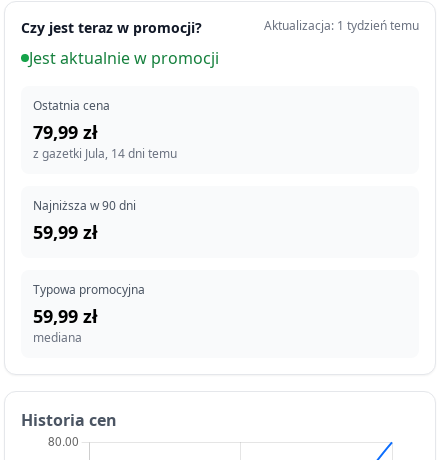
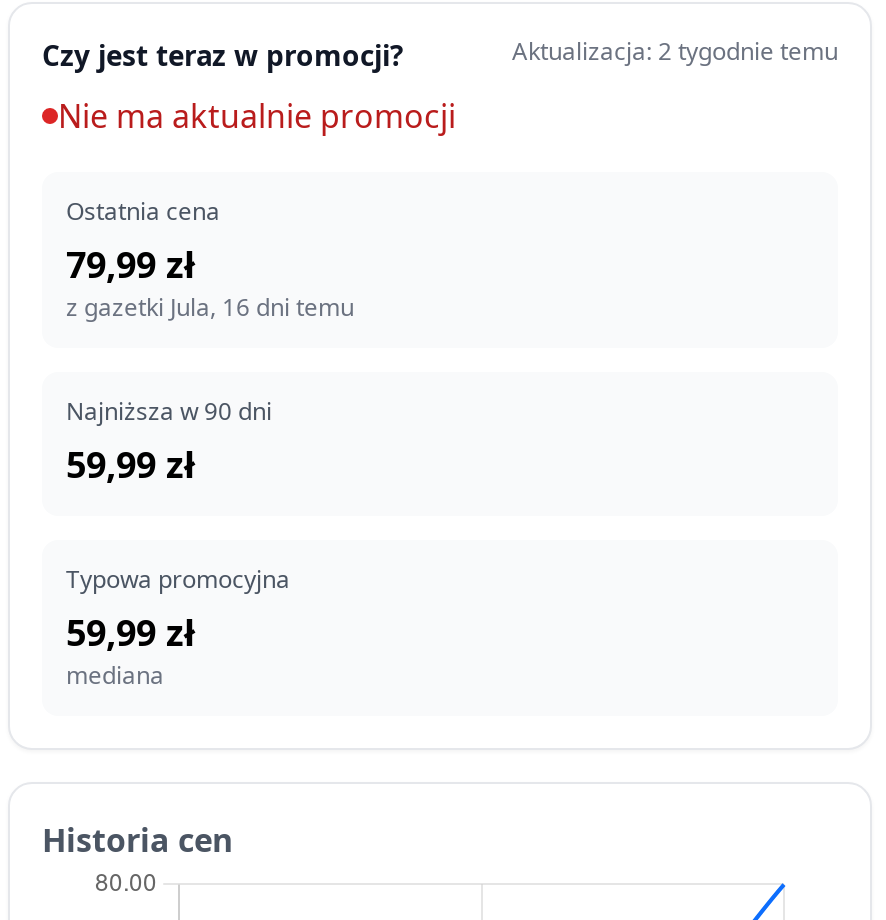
- Aktualizacja: 1 tydzień temu
+ Aktualizacja: 2 tygodnie temu

- Jest aktualnie w promocji
+ Nie ma aktualnie promocji

- z gazetki Jula, 14 dni temu
+ z gazetki Jula, 16 dni temu
